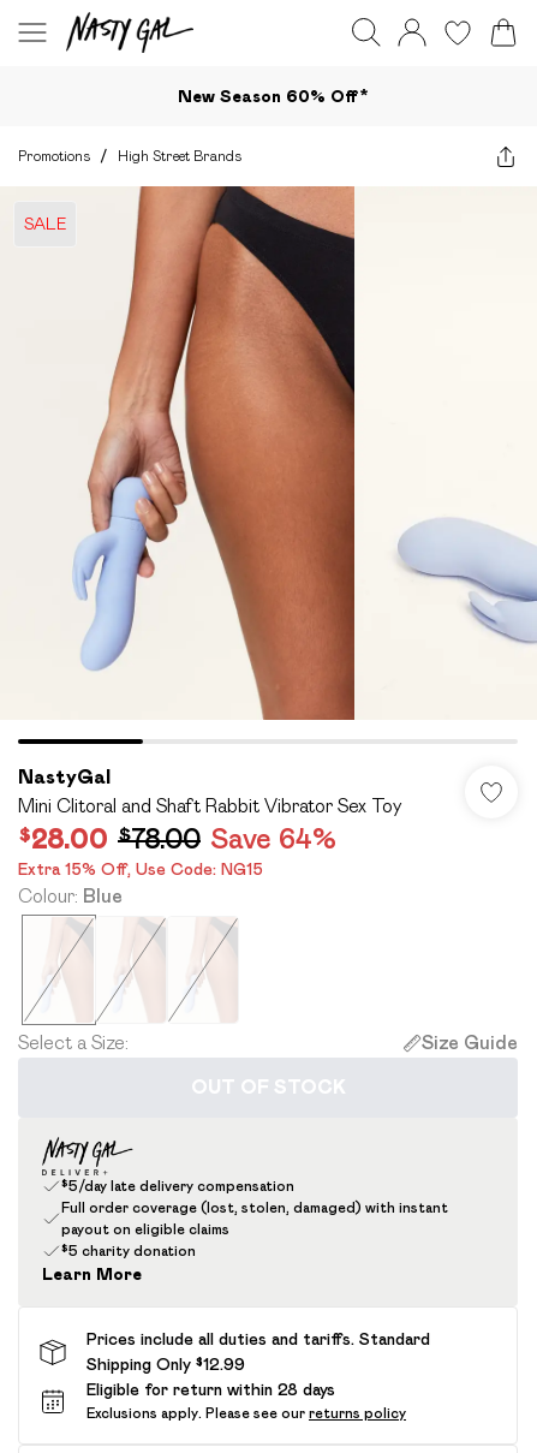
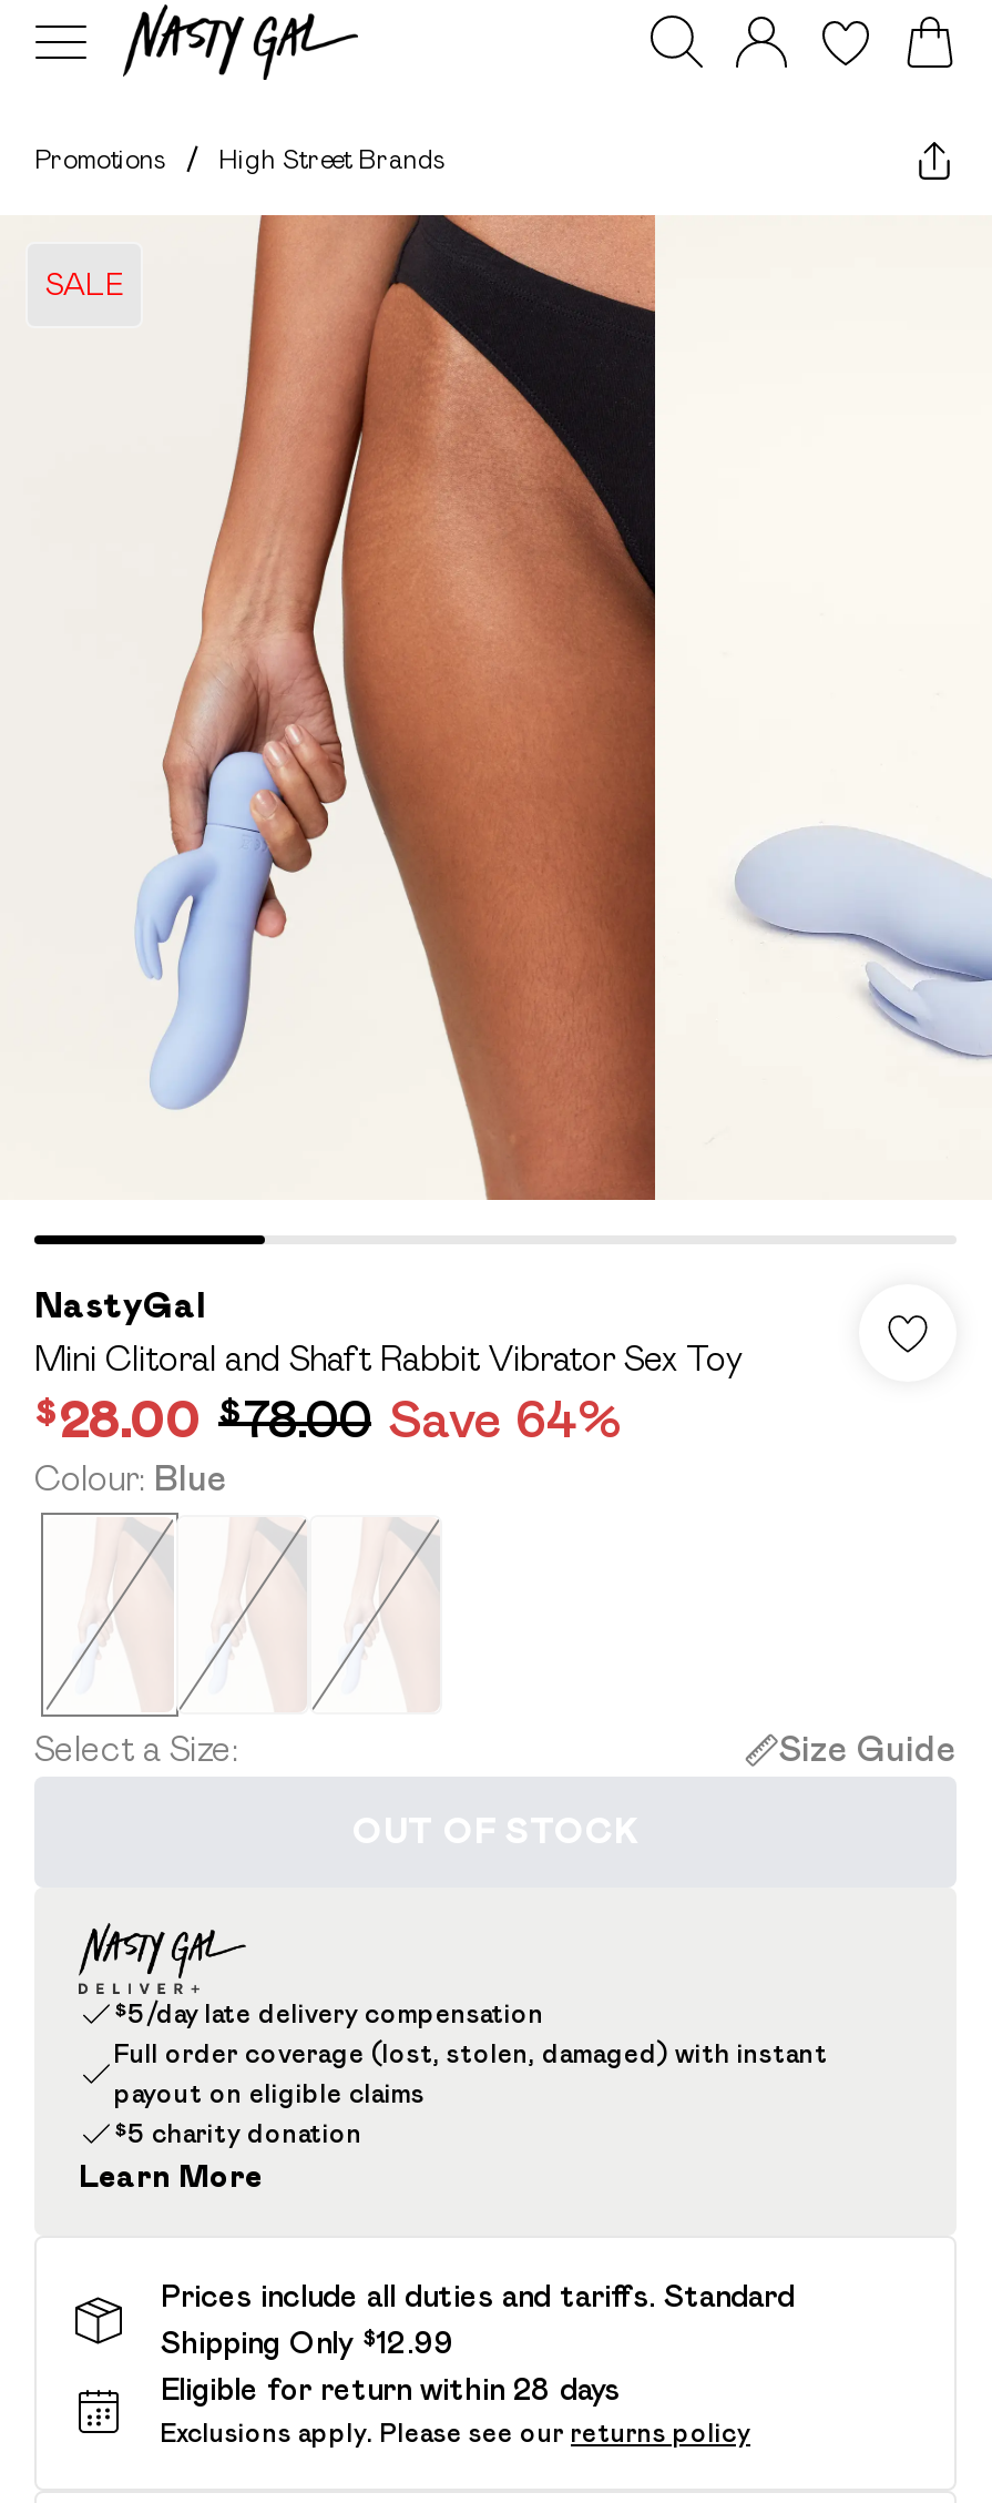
- New Season 60% Off*

- Extra 15% Off, Use Code: NG15
